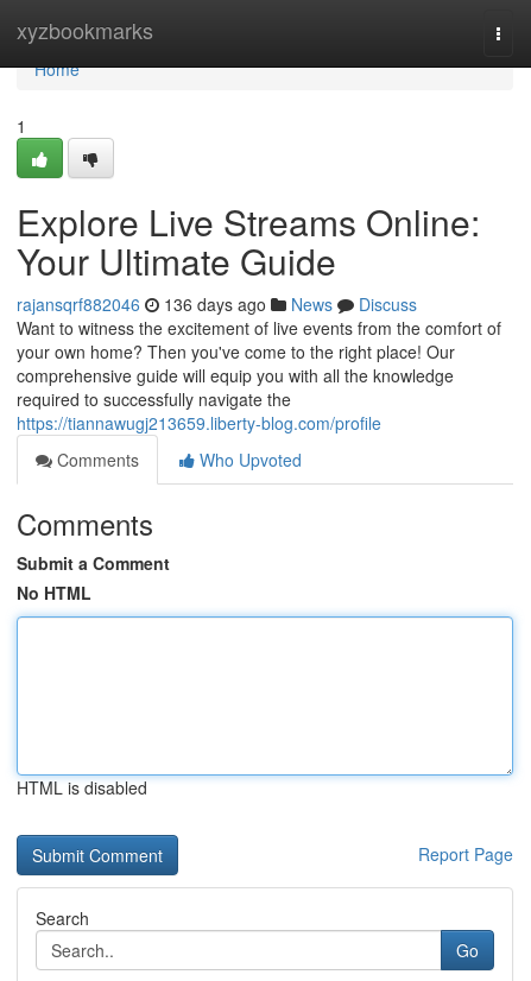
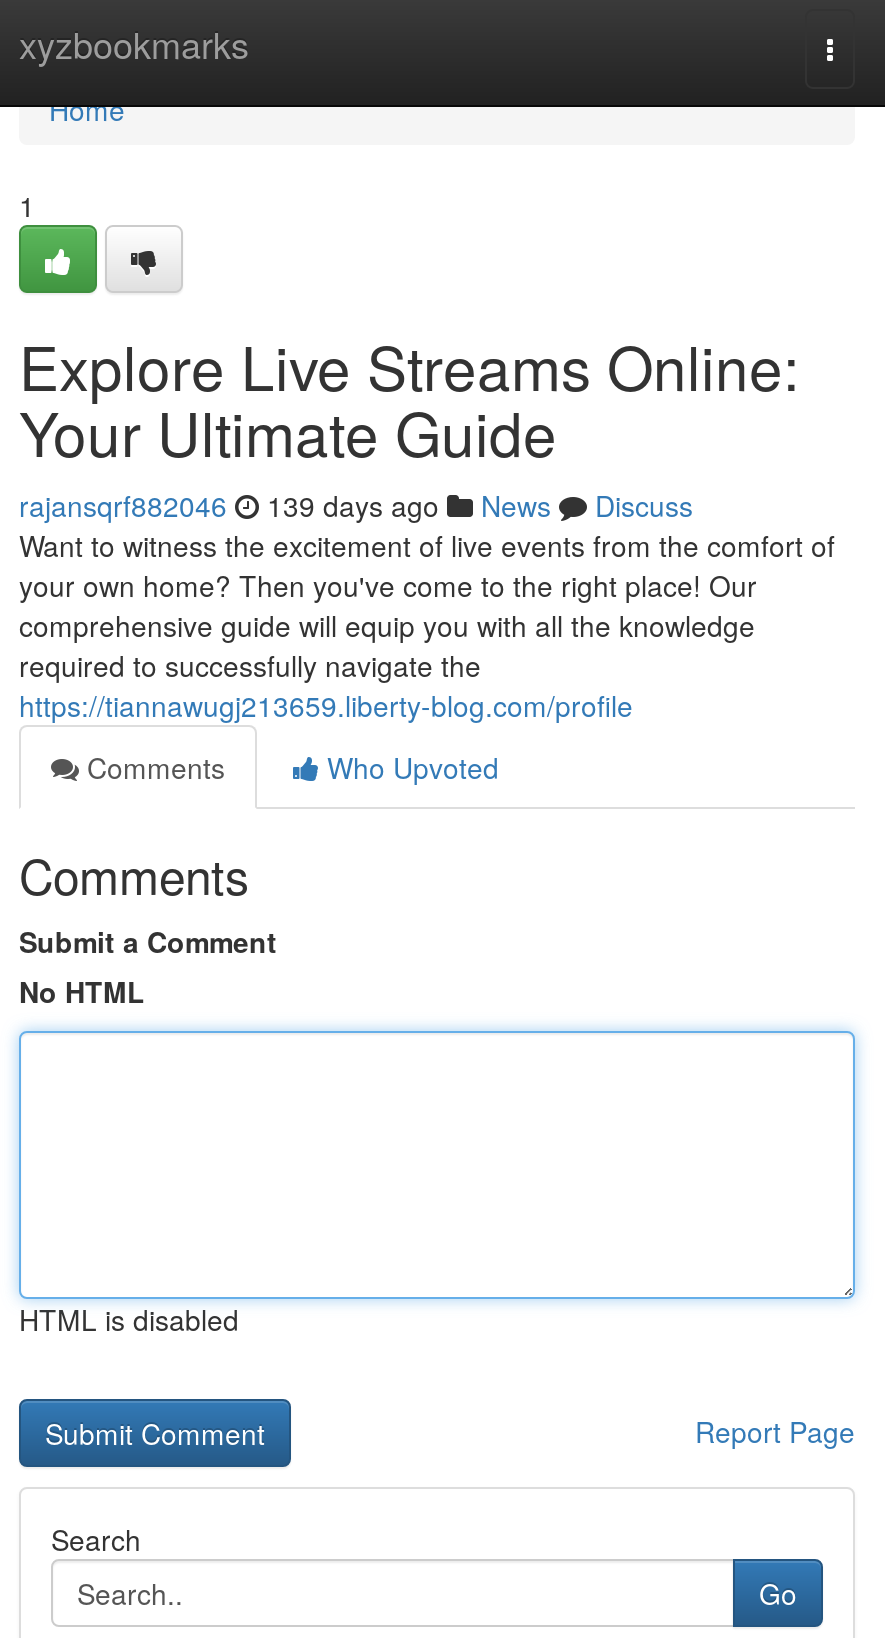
- rajansqrf882046 136 days ago News Discuss
+ rajansqrf882046 139 days ago News Discuss
